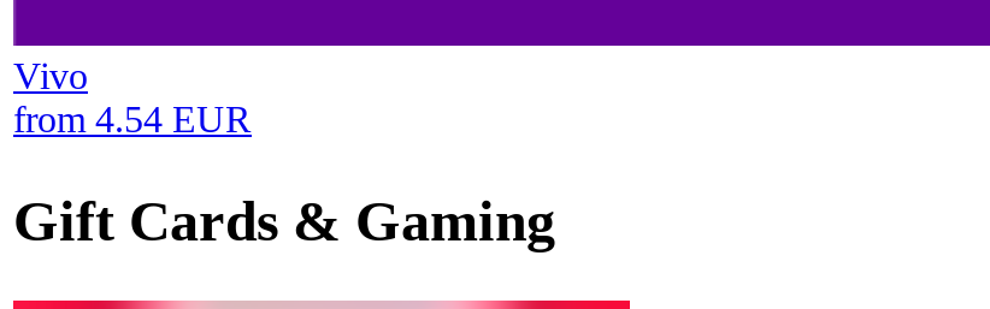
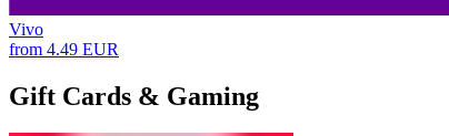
- from 4.54 EUR
+ from 4.49 EUR
